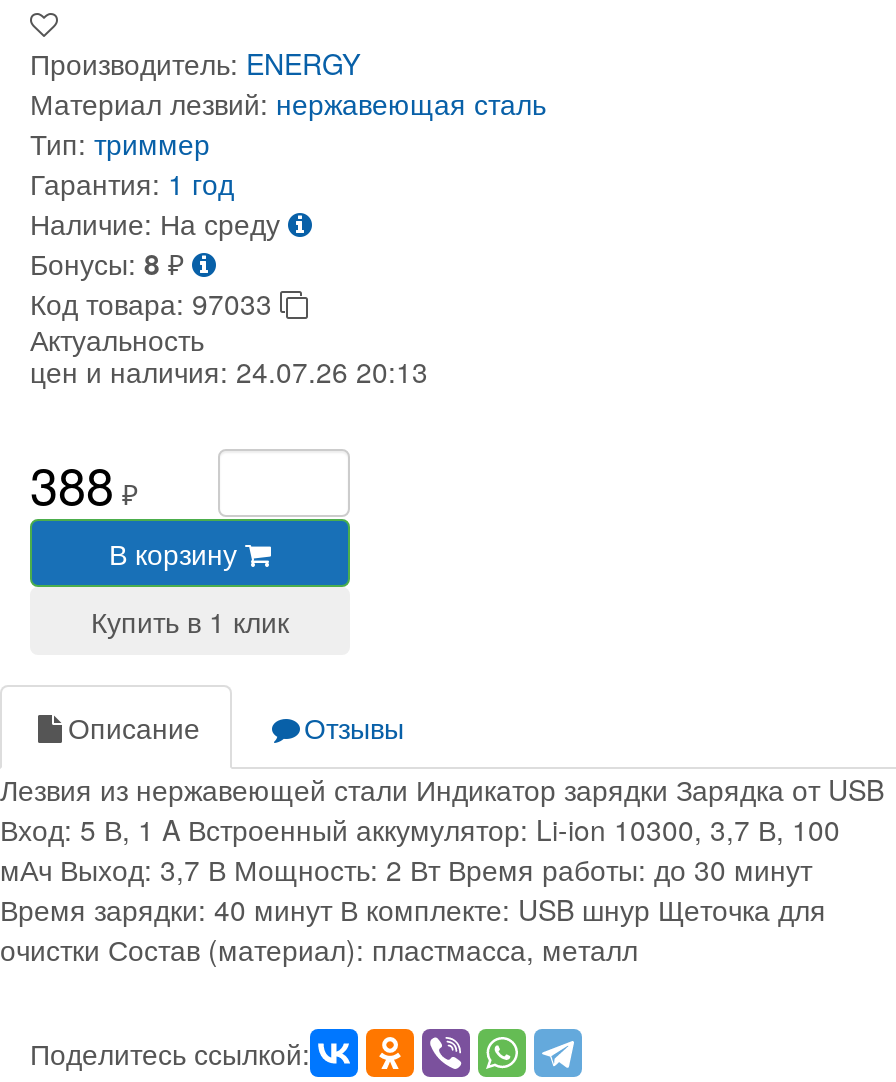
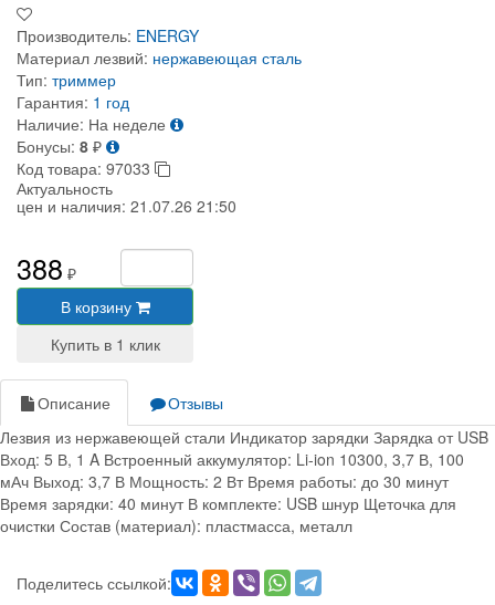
- Наличие: На среду
+ Наличие: На неделе

- цен и наличия: 24.07.26 20:13
+ цен и наличия: 21.07.26 21:50
